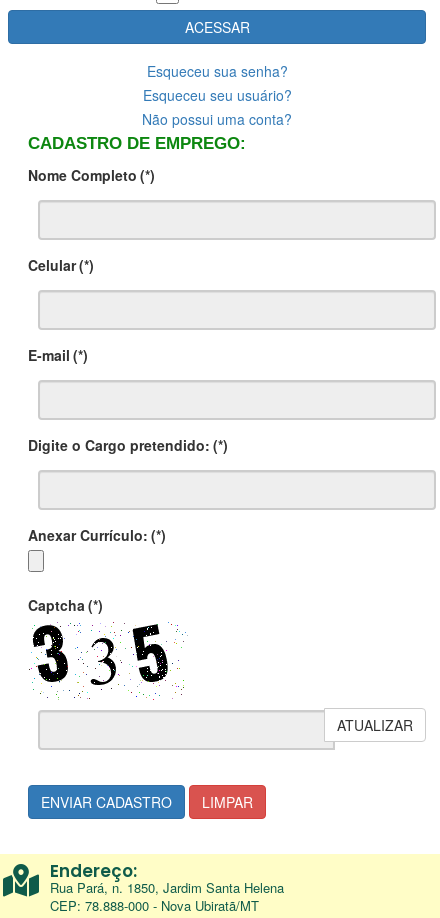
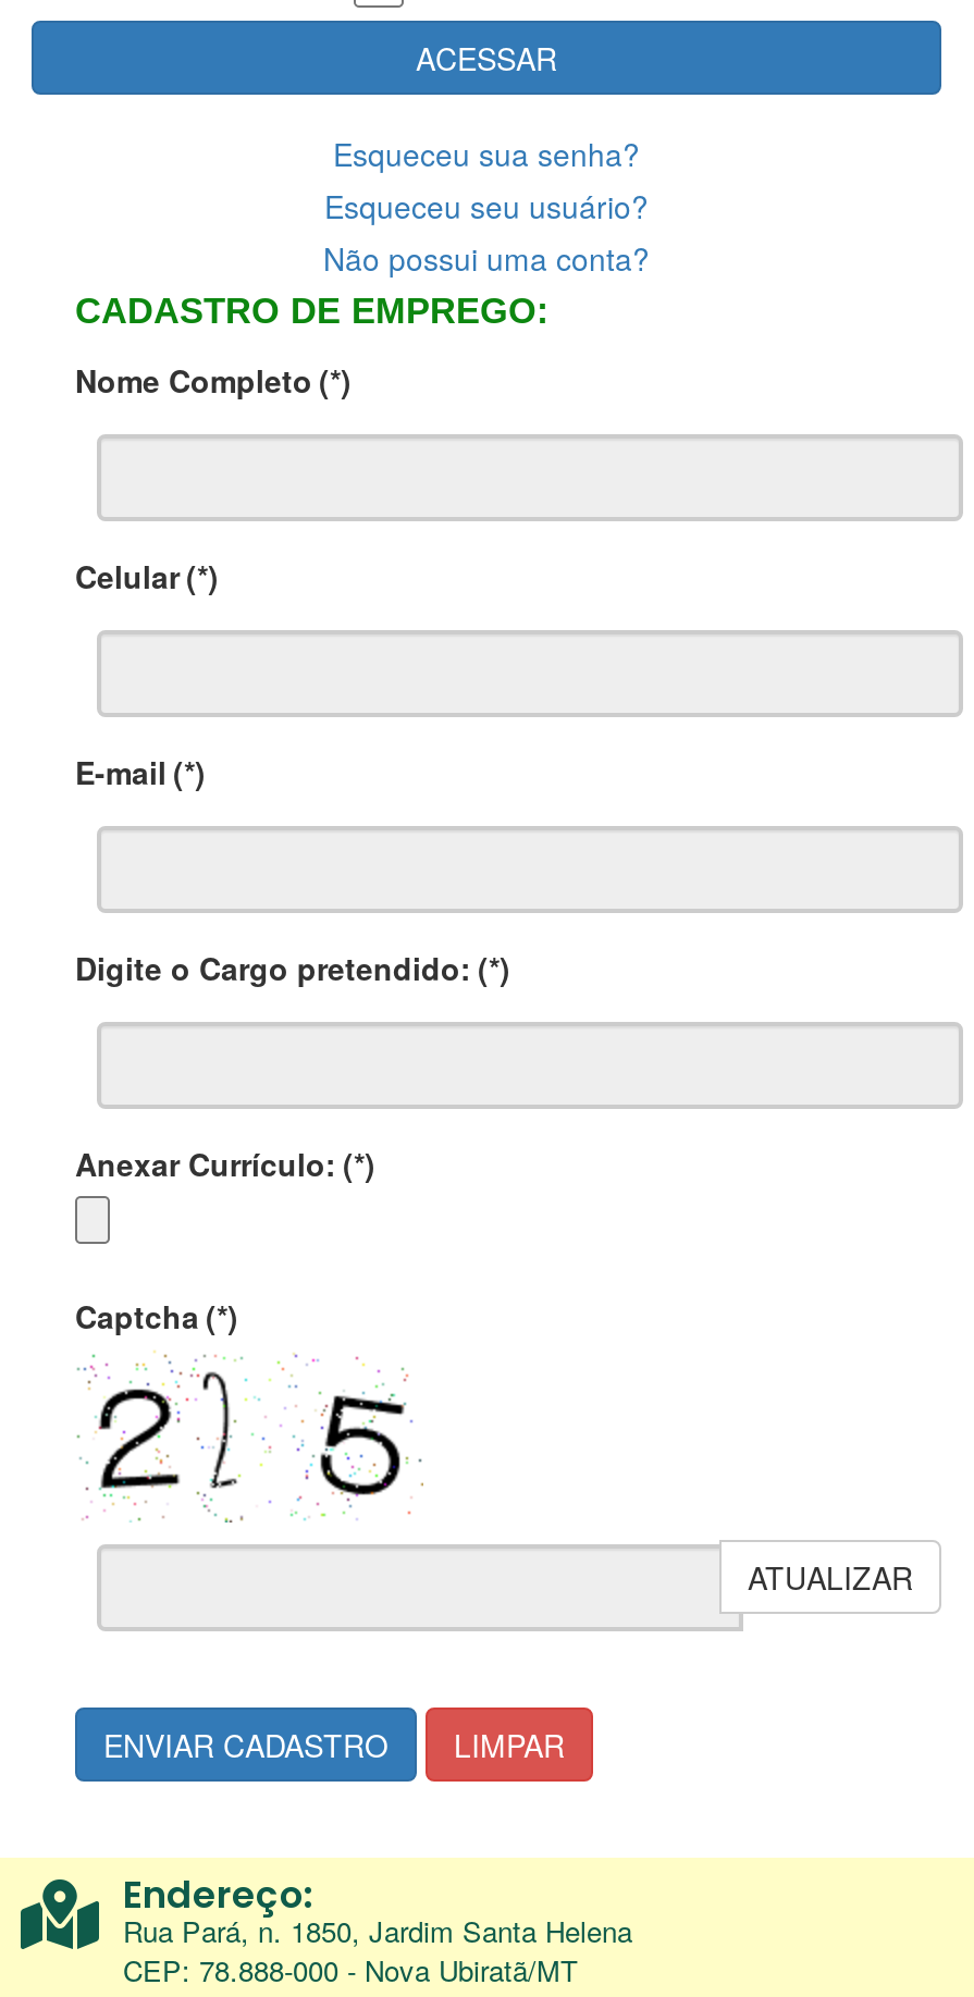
- [image]
+ [image]
